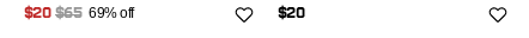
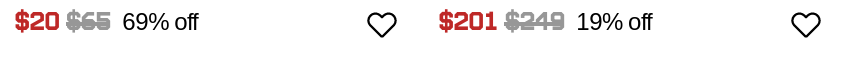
- $20
+ $201 $249 19% off
